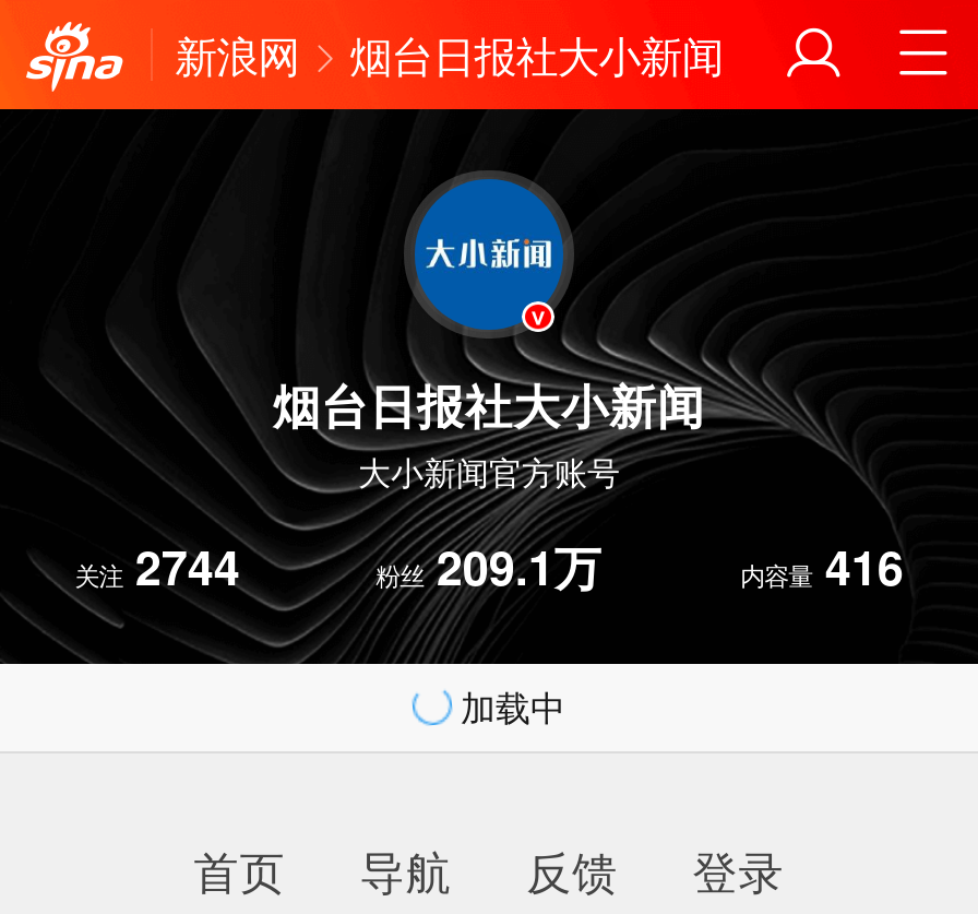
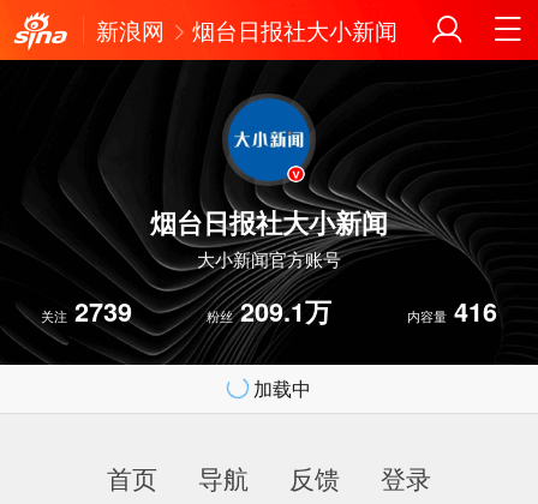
- 关注 2744
+ 关注 2739
